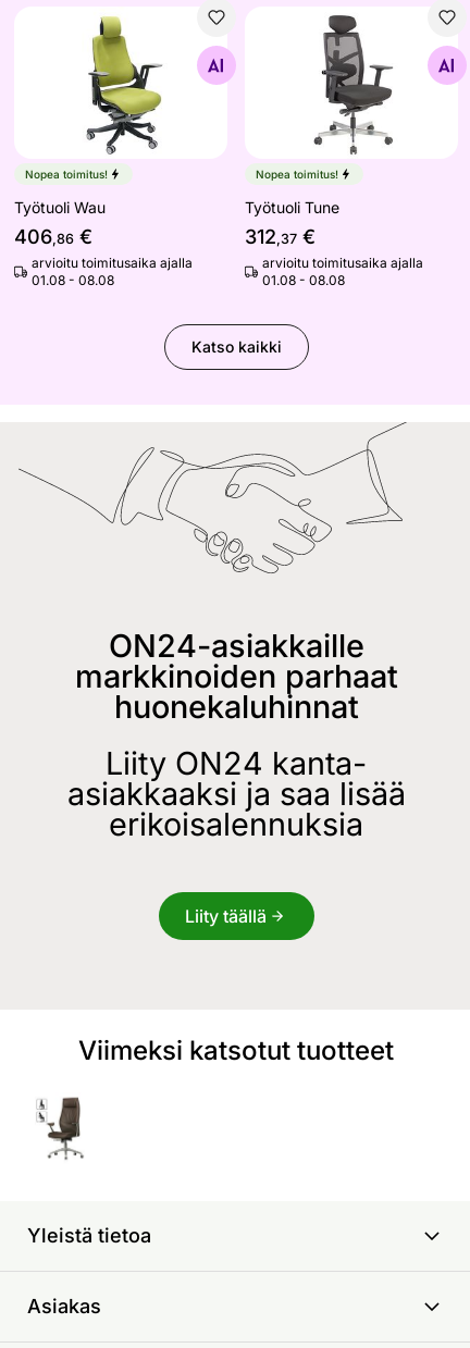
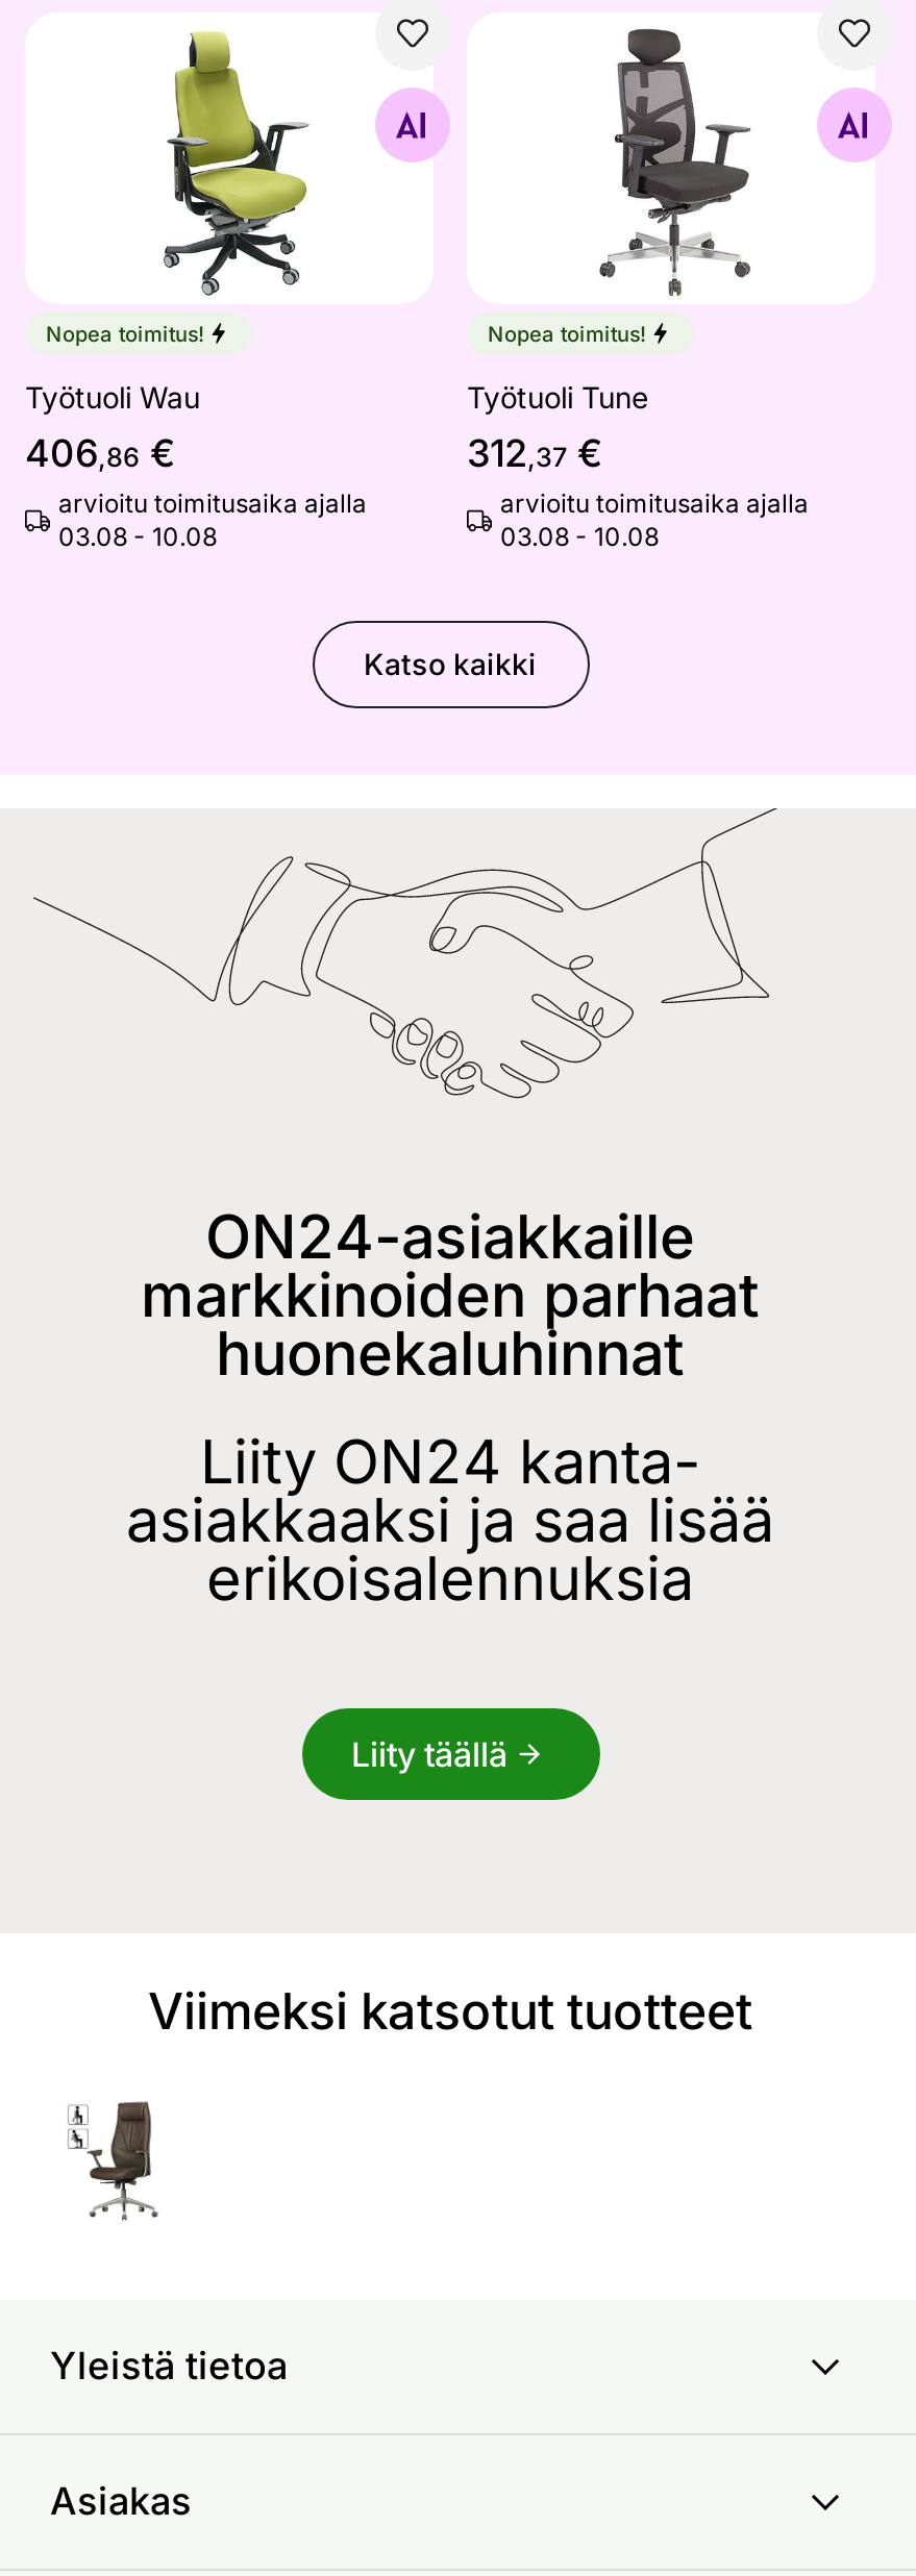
- 01.08 - 08.08
+ 03.08 - 10.08

- 01.08 - 08.08
+ 03.08 - 10.08
